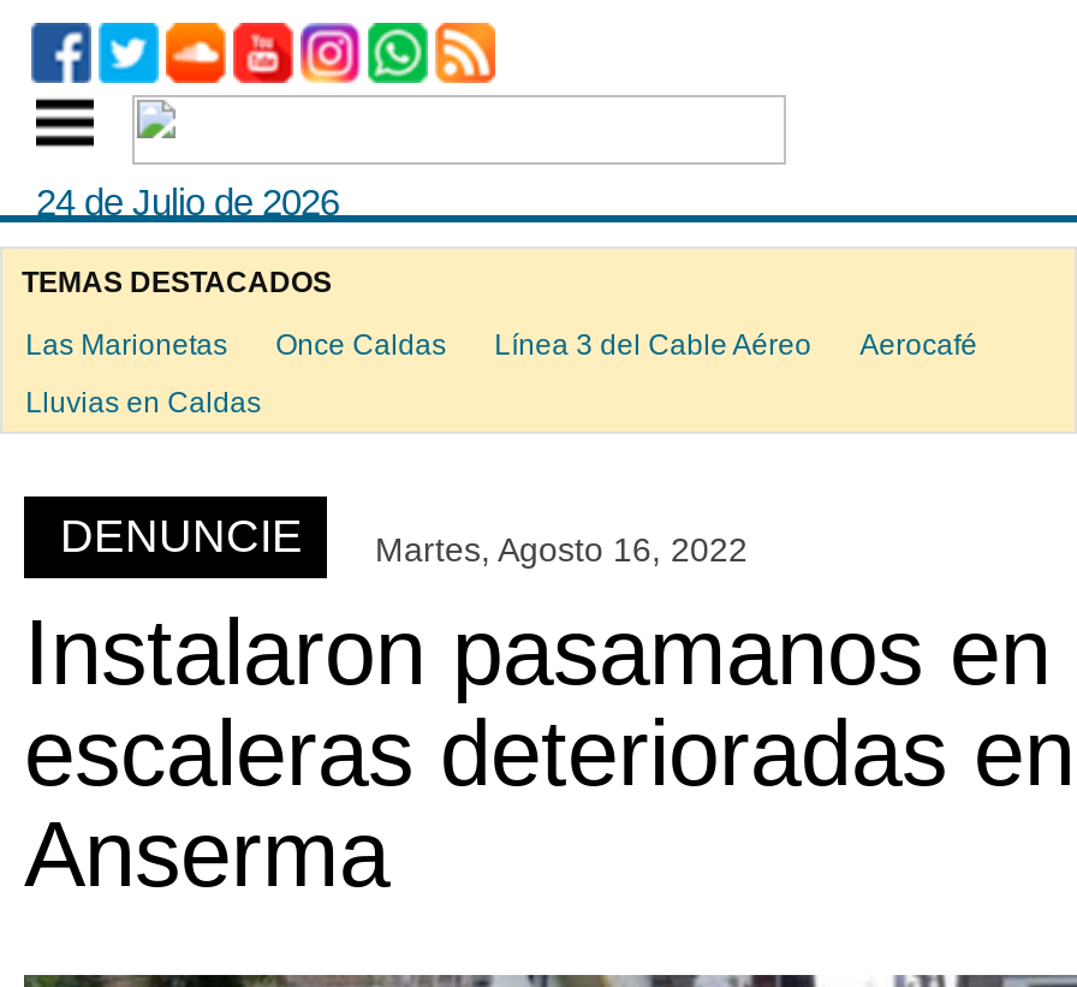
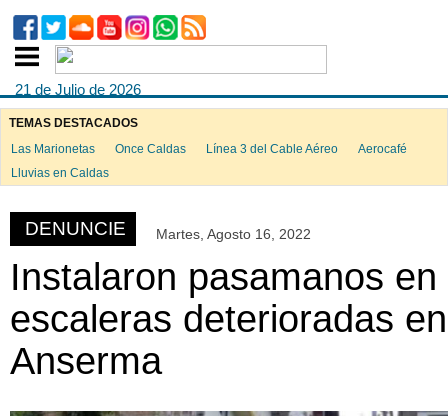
- 24 de Julio de 2026
+ 21 de Julio de 2026
